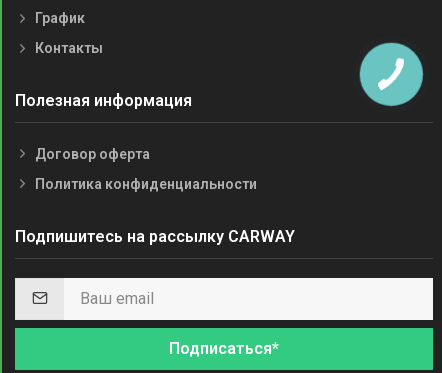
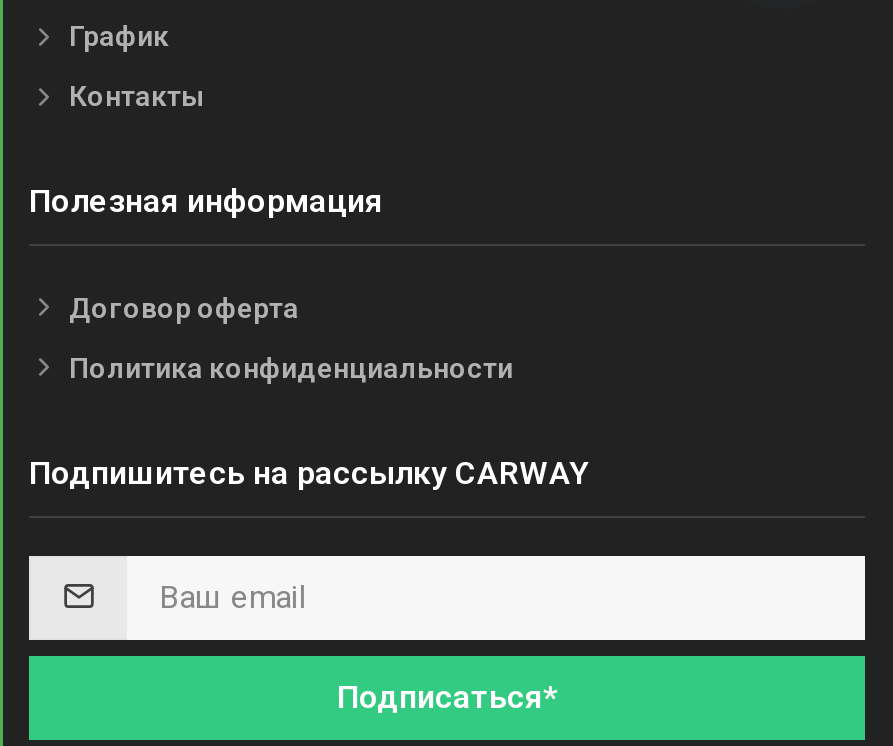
- [image]
